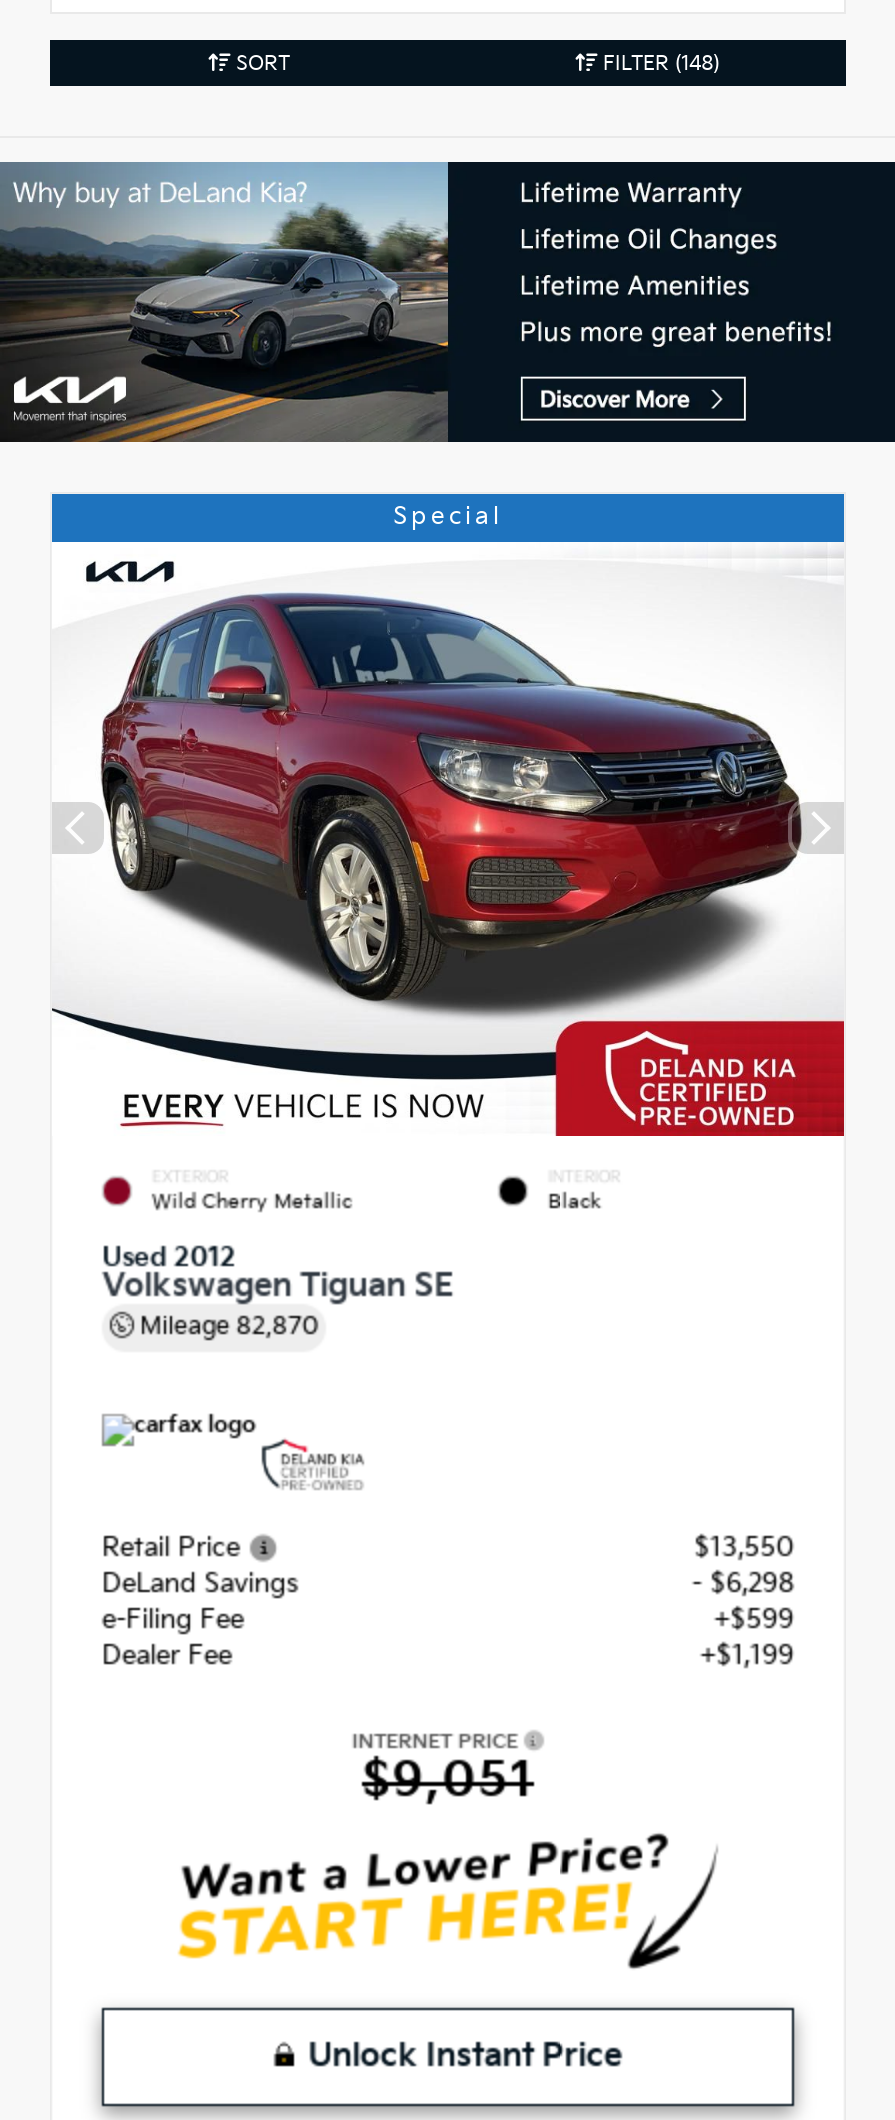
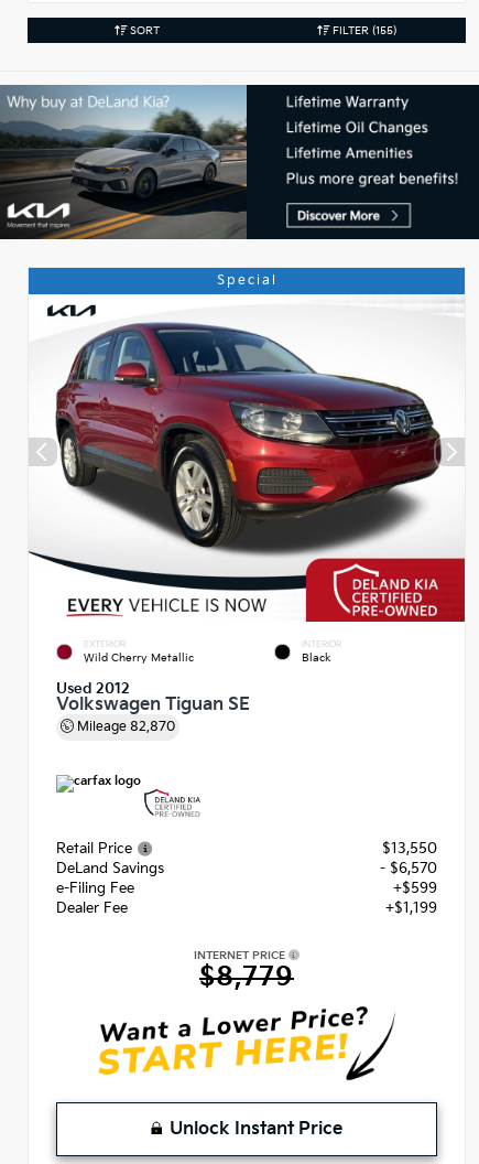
- FILTER (148)
+ FILTER (155)

- - $6,298
+ - $6,570

- $9,051
+ $8,779
